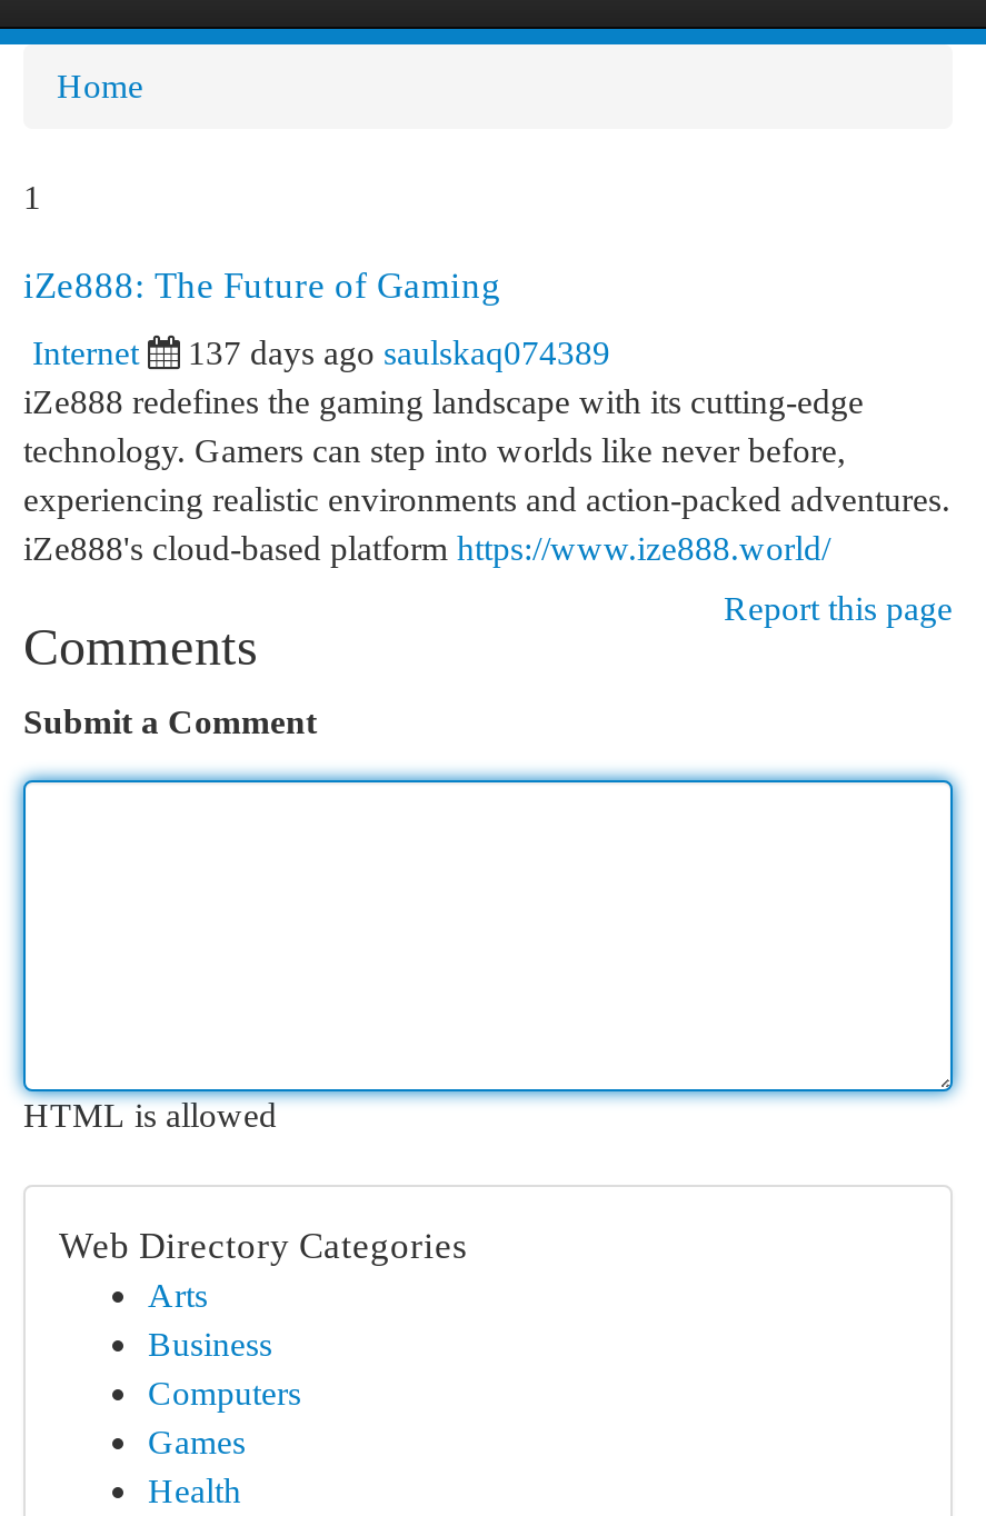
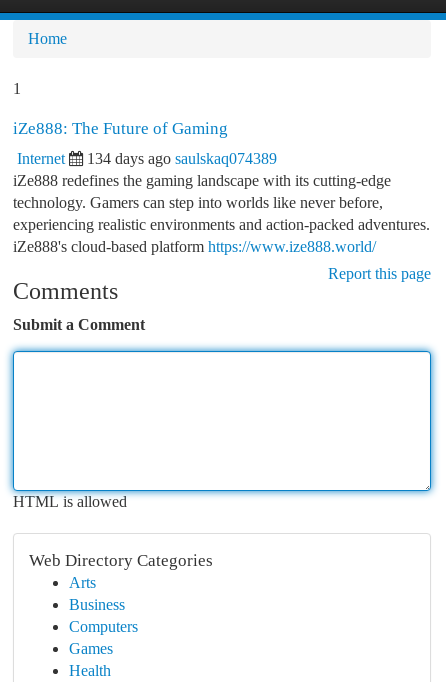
- 137 days ago saulskaq074389
+ 134 days ago saulskaq074389
